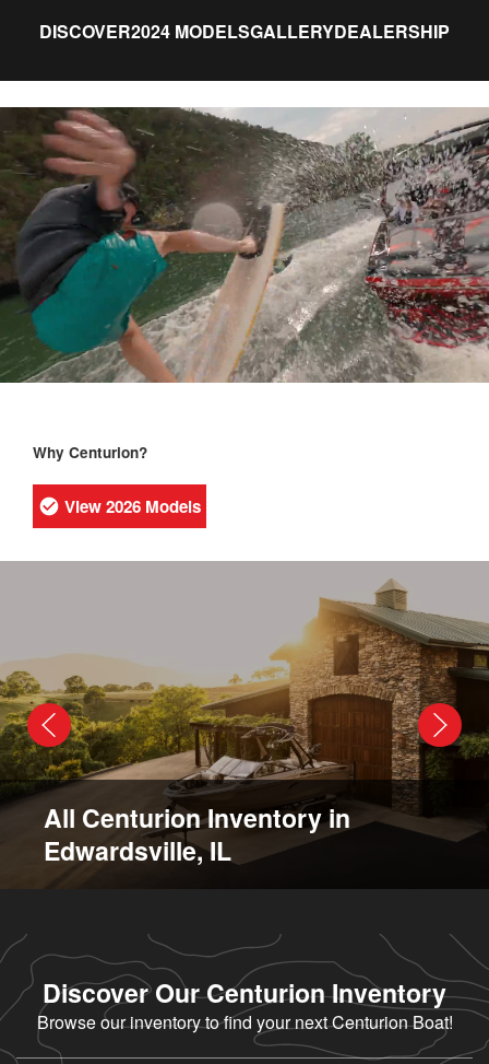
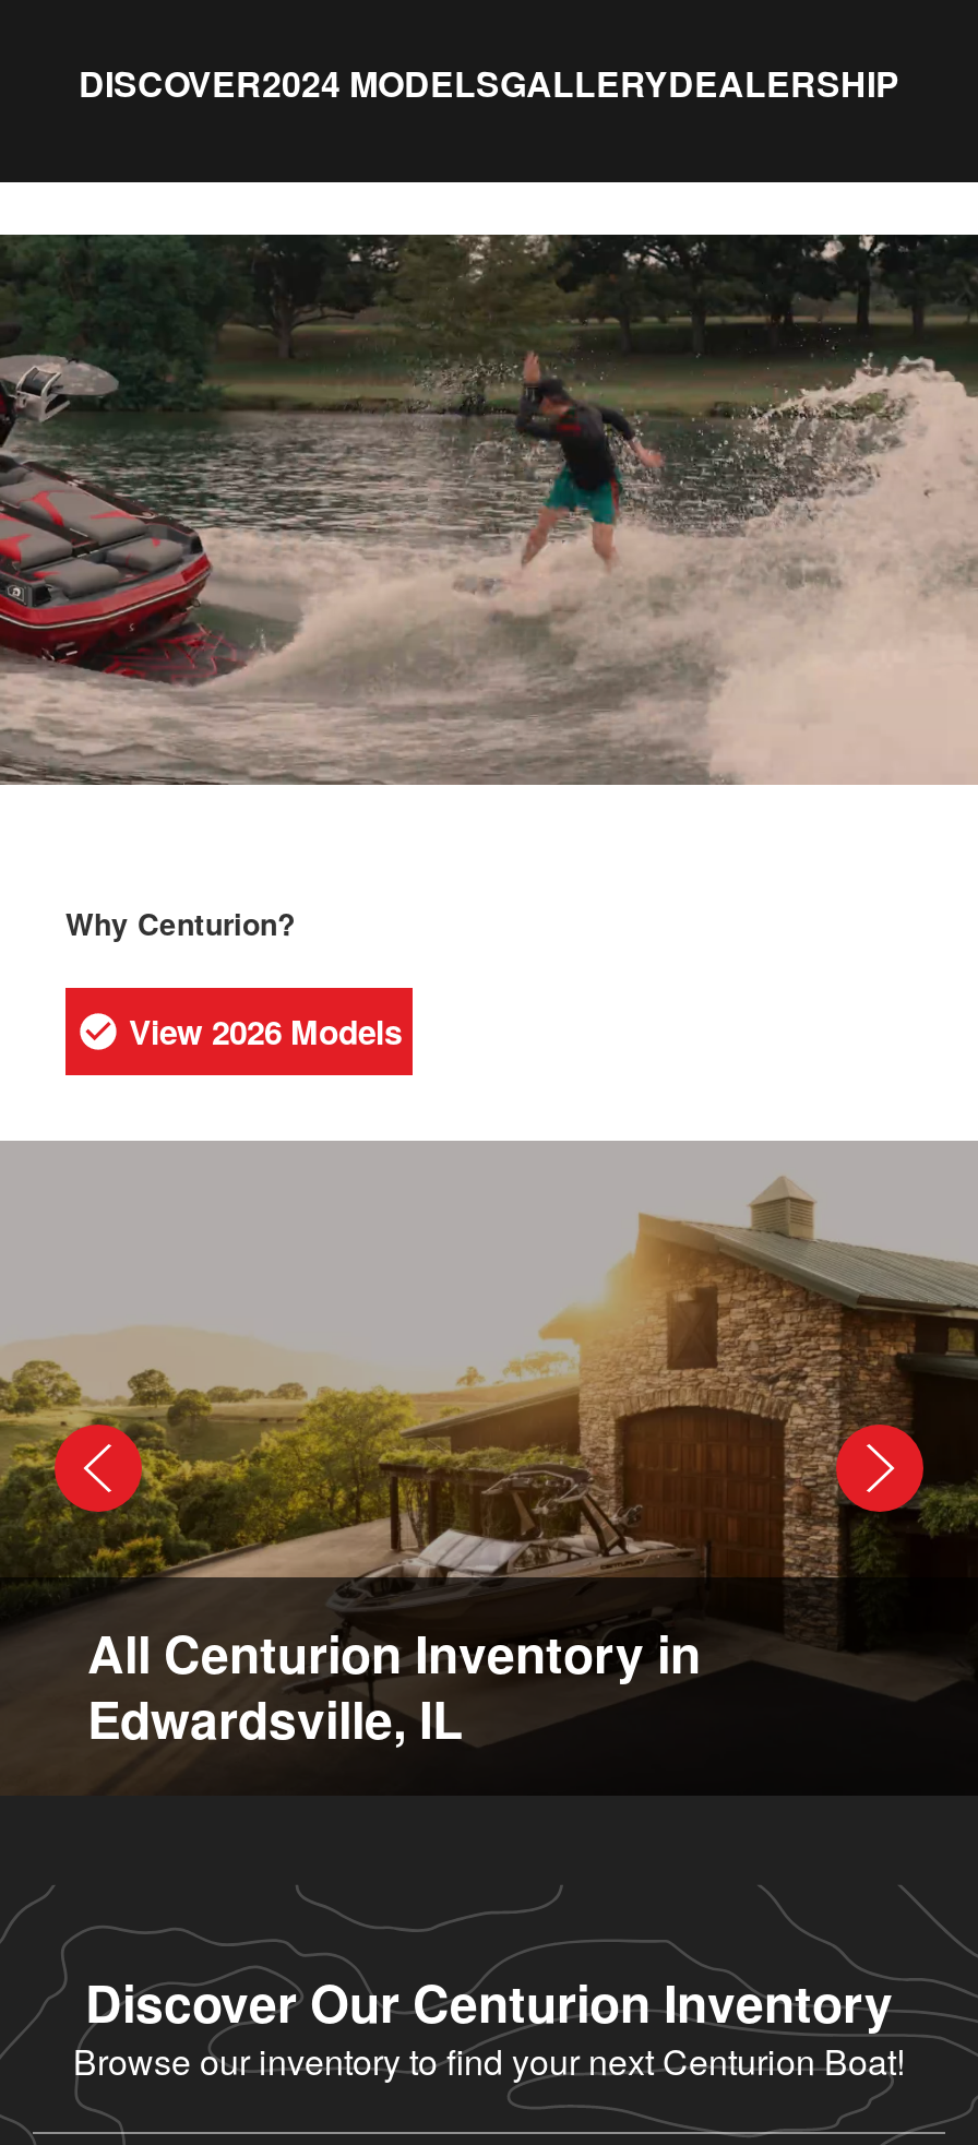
- [image]
+ [image]
